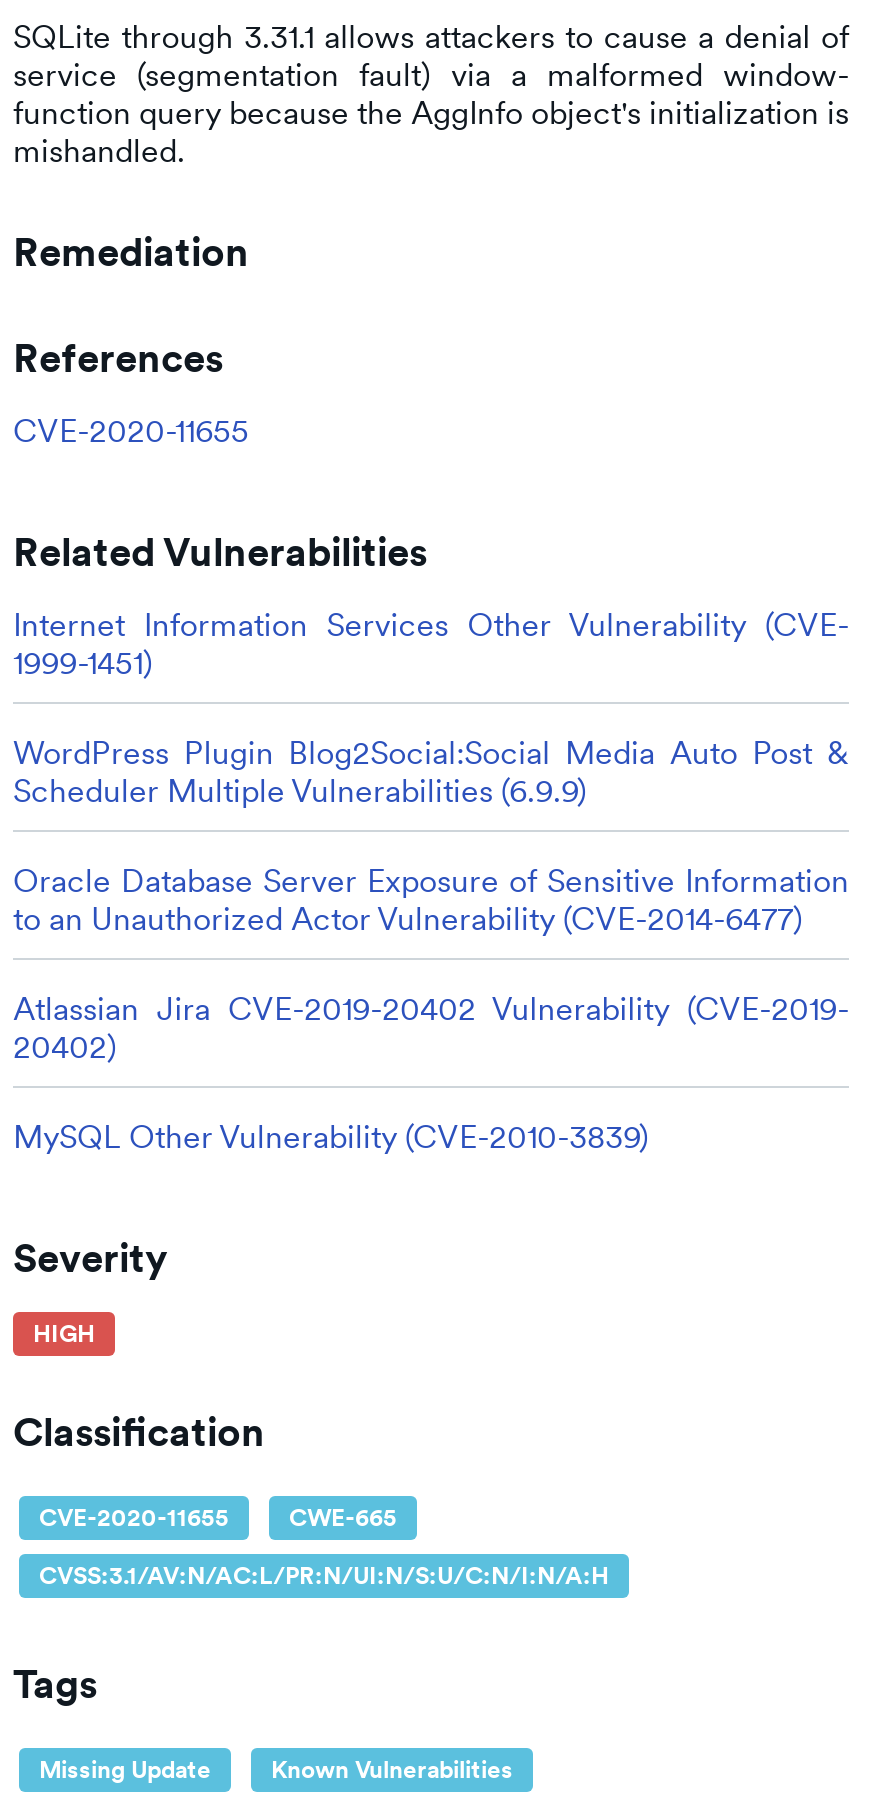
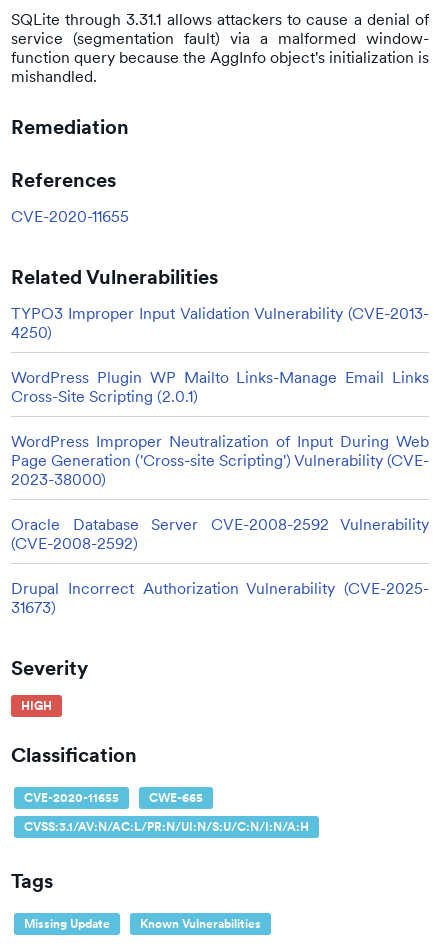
- Internet Information Services Other Vulnerability (CVE-
- 1999-1451)
+ TYPO3 Improper Input Validation Vulnerability (CVE-2013-
+ 4250)

- WordPress Plugin Blog2Social:Social Media Auto Post &
- Scheduler Multiple Vulnerabilities (6.9.9)
+ WordPress Plugin WP Mailto Links-Manage Email Links
+ Cross-Site Scripting (2.0.1)

- Oracle Database Server Exposure of Sensitive Information
- to an Unauthorized Actor Vulnerability (CVE-2014-6477)
+ WordPress Improper Neutralization of Input During Web
+ Page Generation ('Cross-site Scripting') Vulnerability (CVE-
+ 2023-38000)

- Atlassian Jira CVE-2019-20402 Vulnerability (CVE-2019-
- 20402)
+ Oracle Database Server CVE-2008-2592 Vulnerability
+ (CVE-2008-2592)

- MySQL Other Vulnerability (CVE-2010-3839)
+ Drupal Incorrect Authorization Vulnerability (CVE-2025-
+ 31673)
